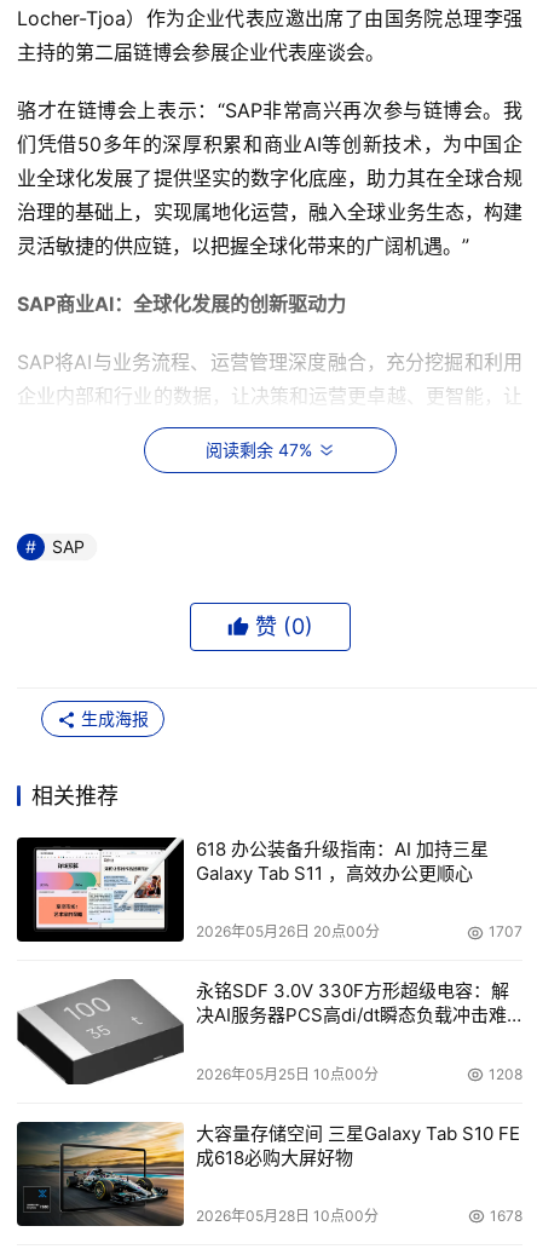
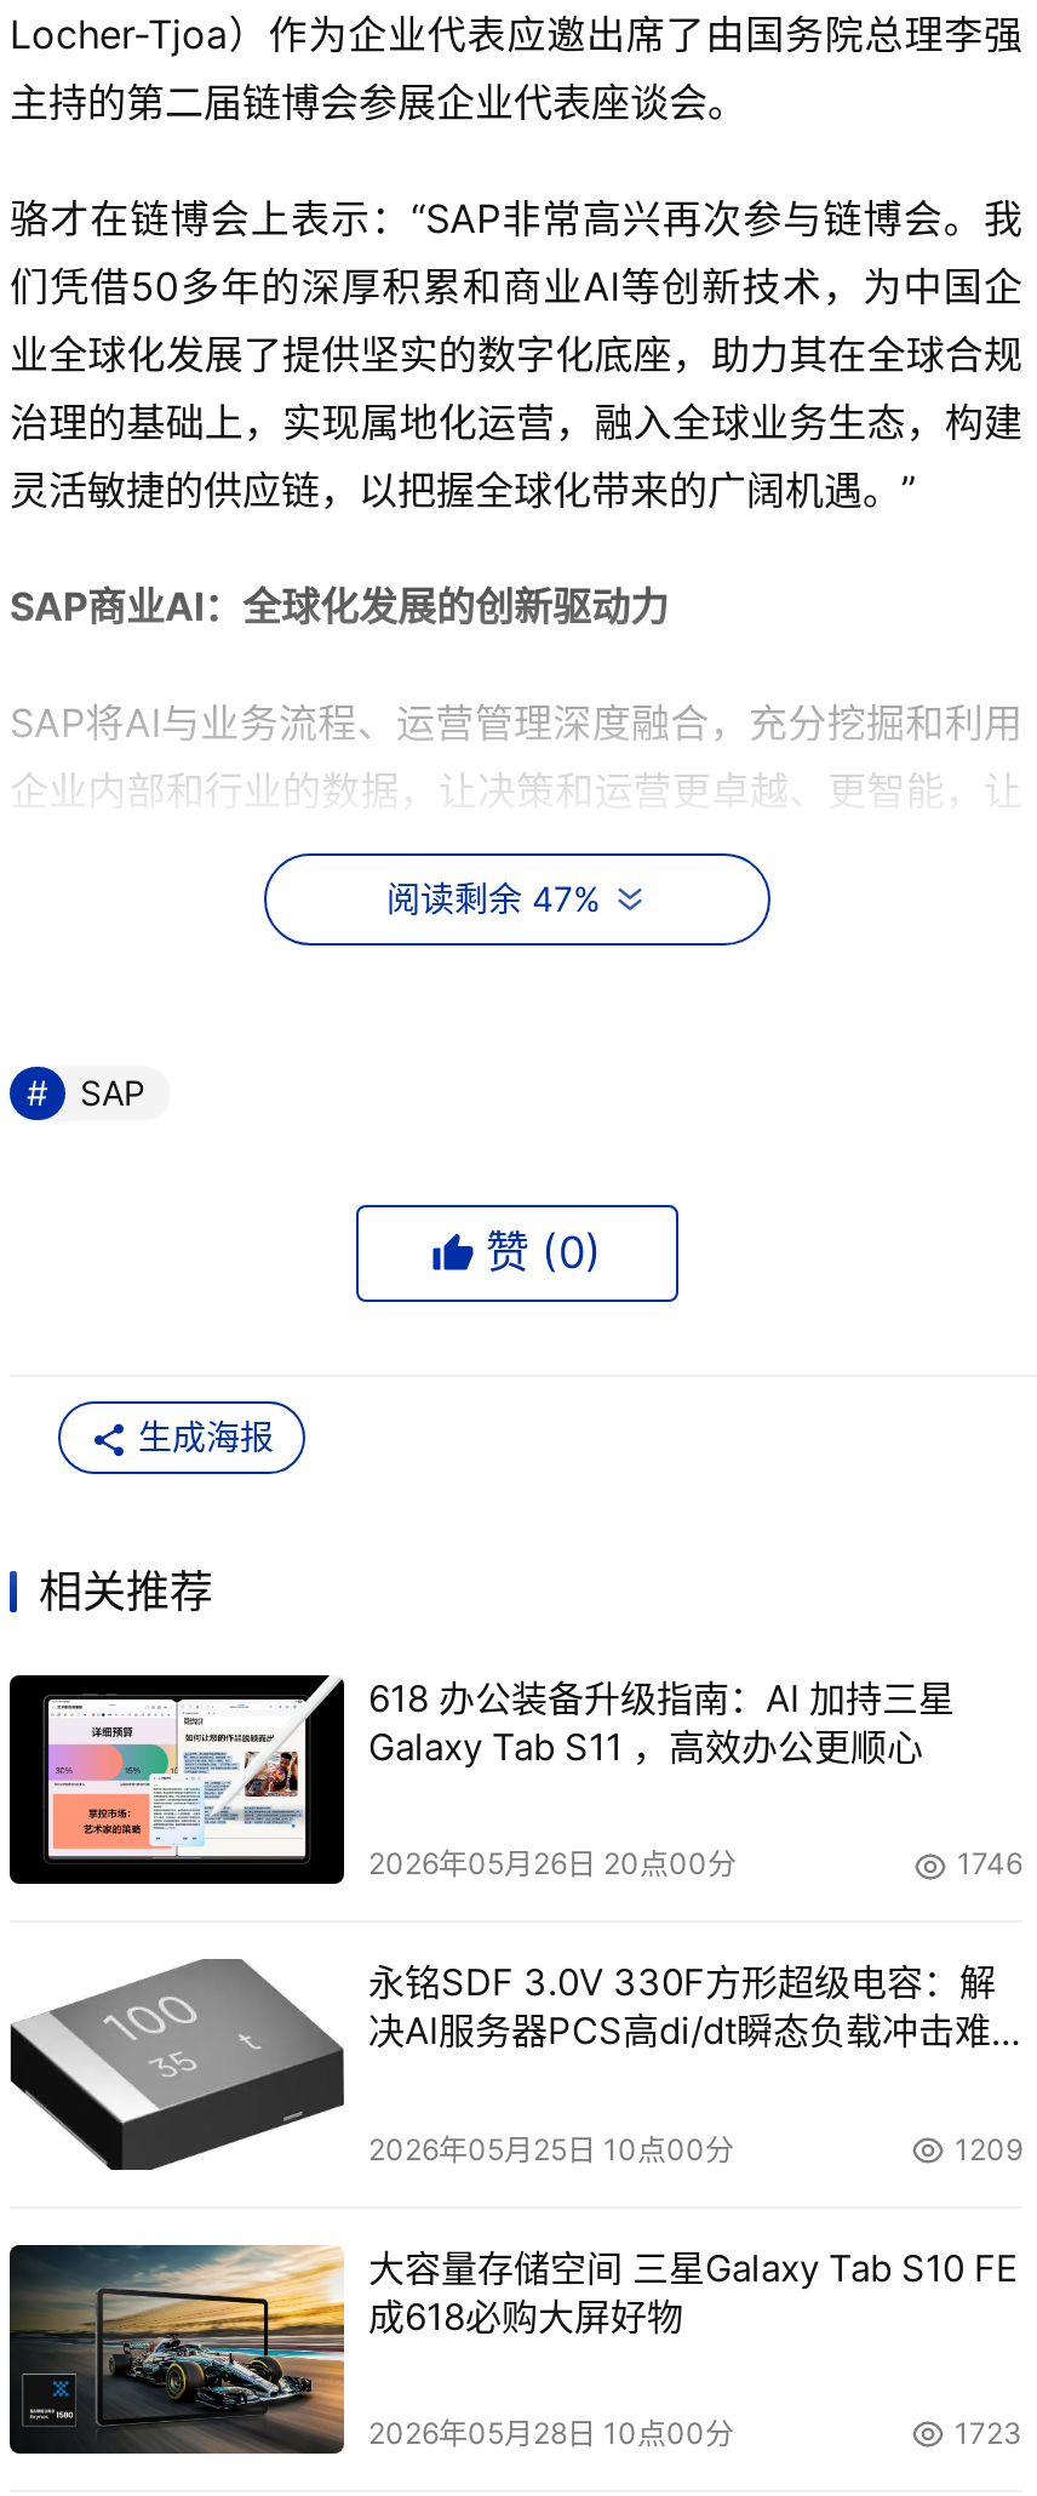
- 1707
+ 1746

- 1208
+ 1209

- 1678
+ 1723
